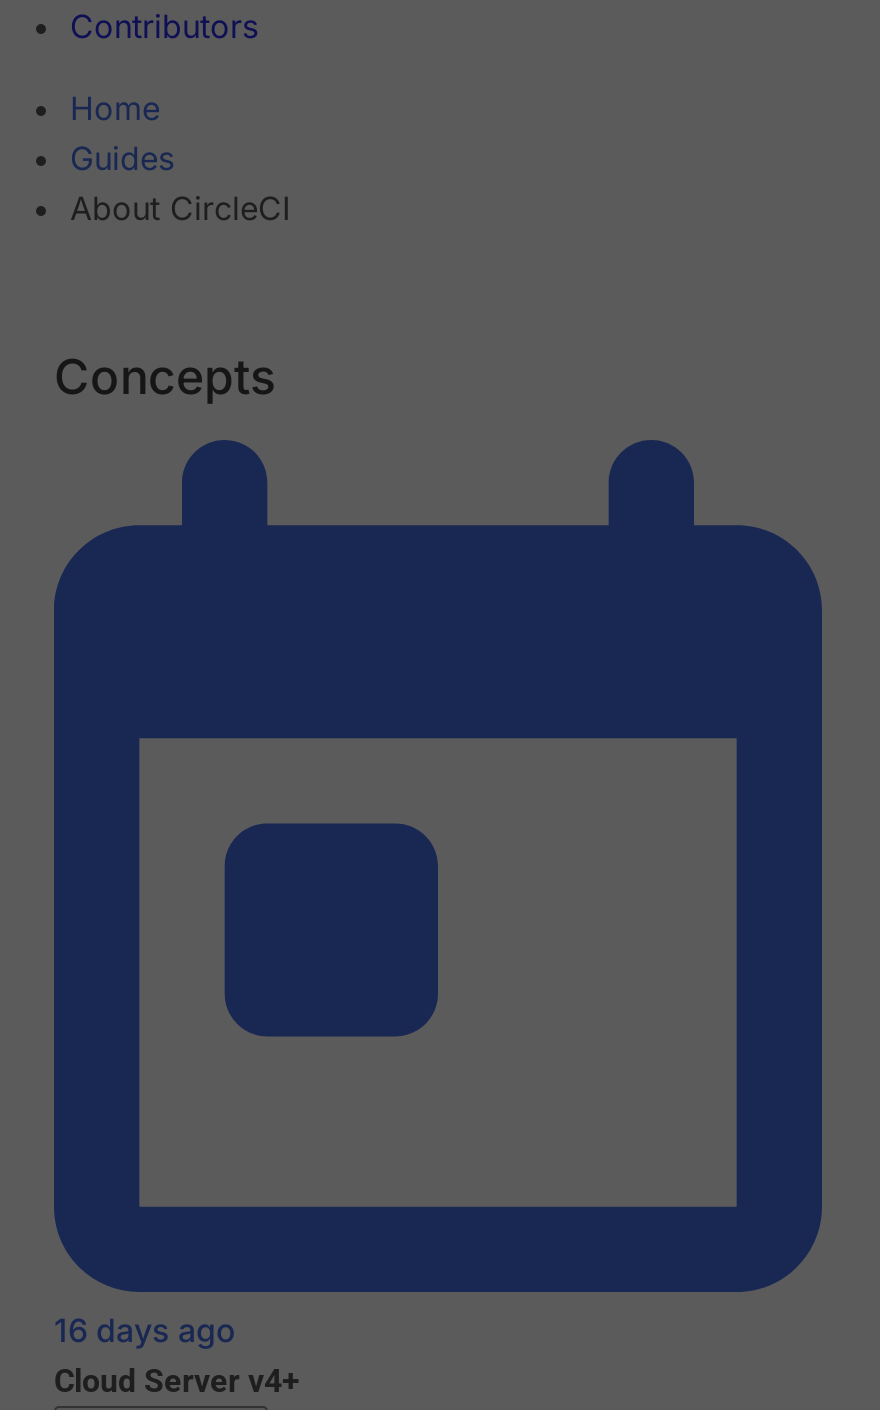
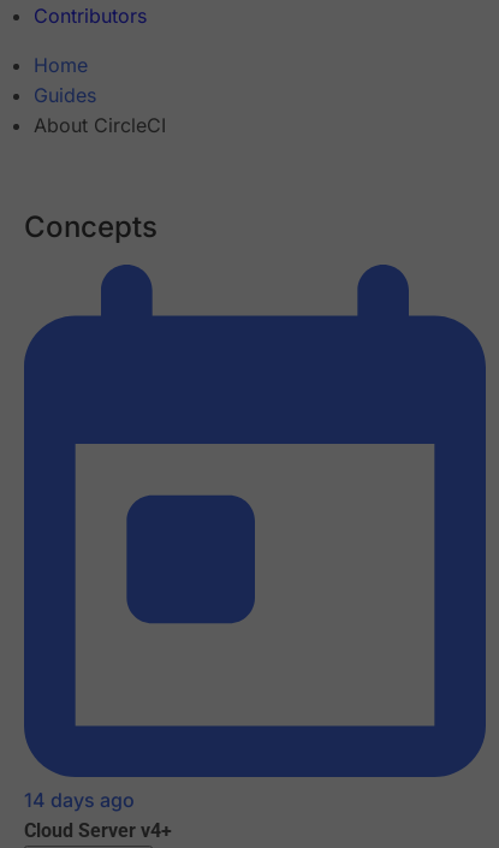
- 16 days ago
+ 14 days ago
